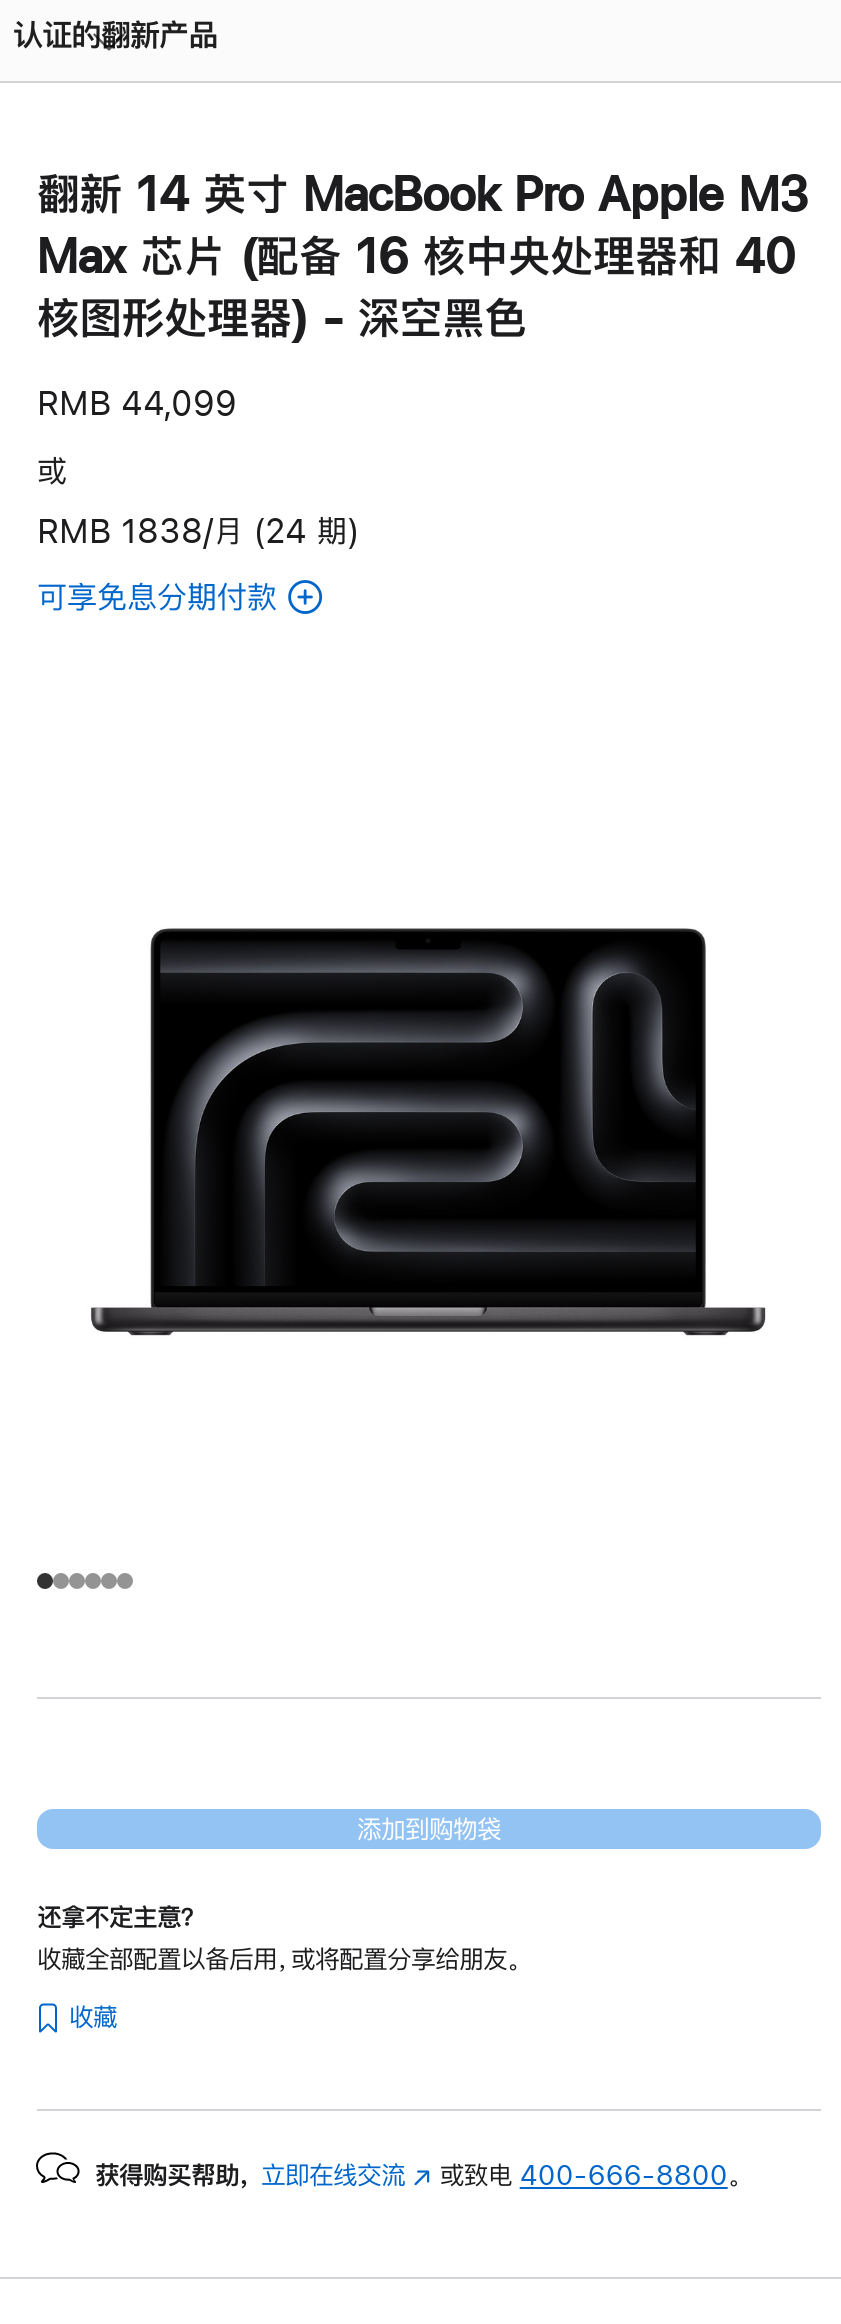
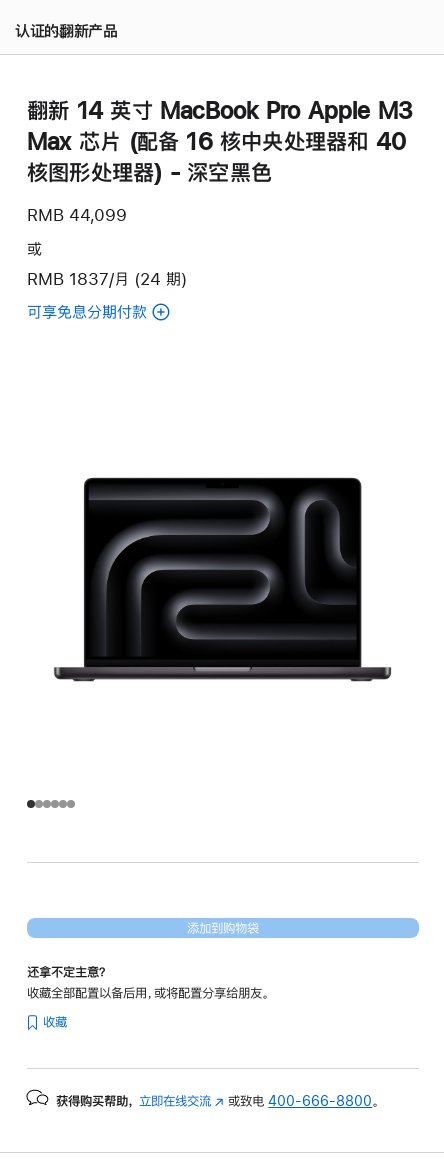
- RMB 1838/月 (24 期)
+ RMB 1837/月 (24 期)
